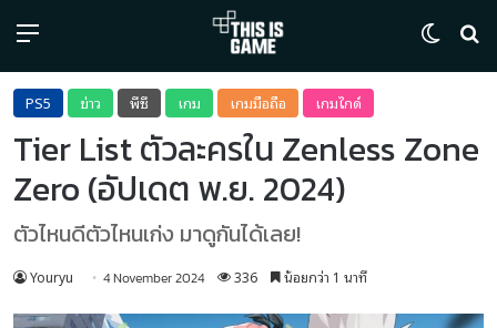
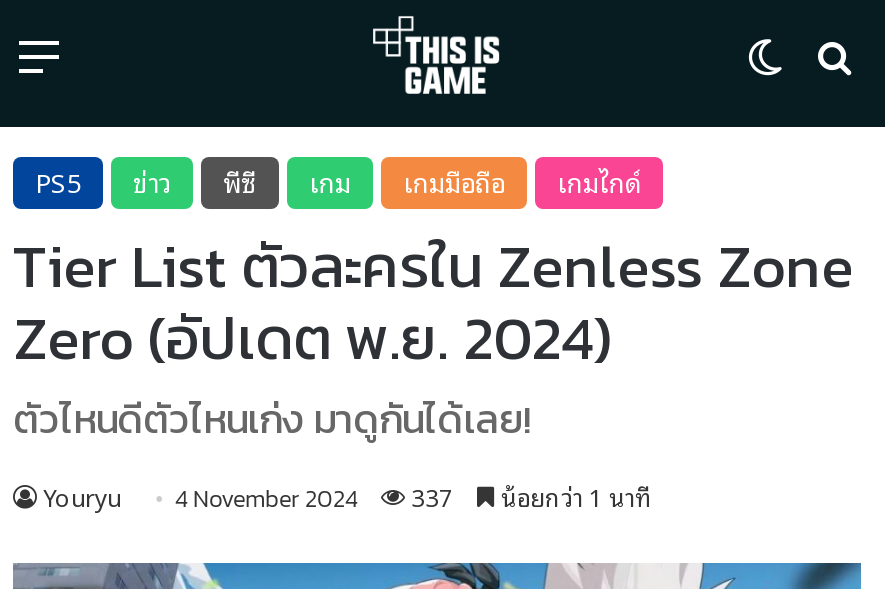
- Youryu 4 November 2024 336 น้อยกว่า 1 นาที
+ Youryu 4 November 2024 337 น้อยกว่า 1 นาที
